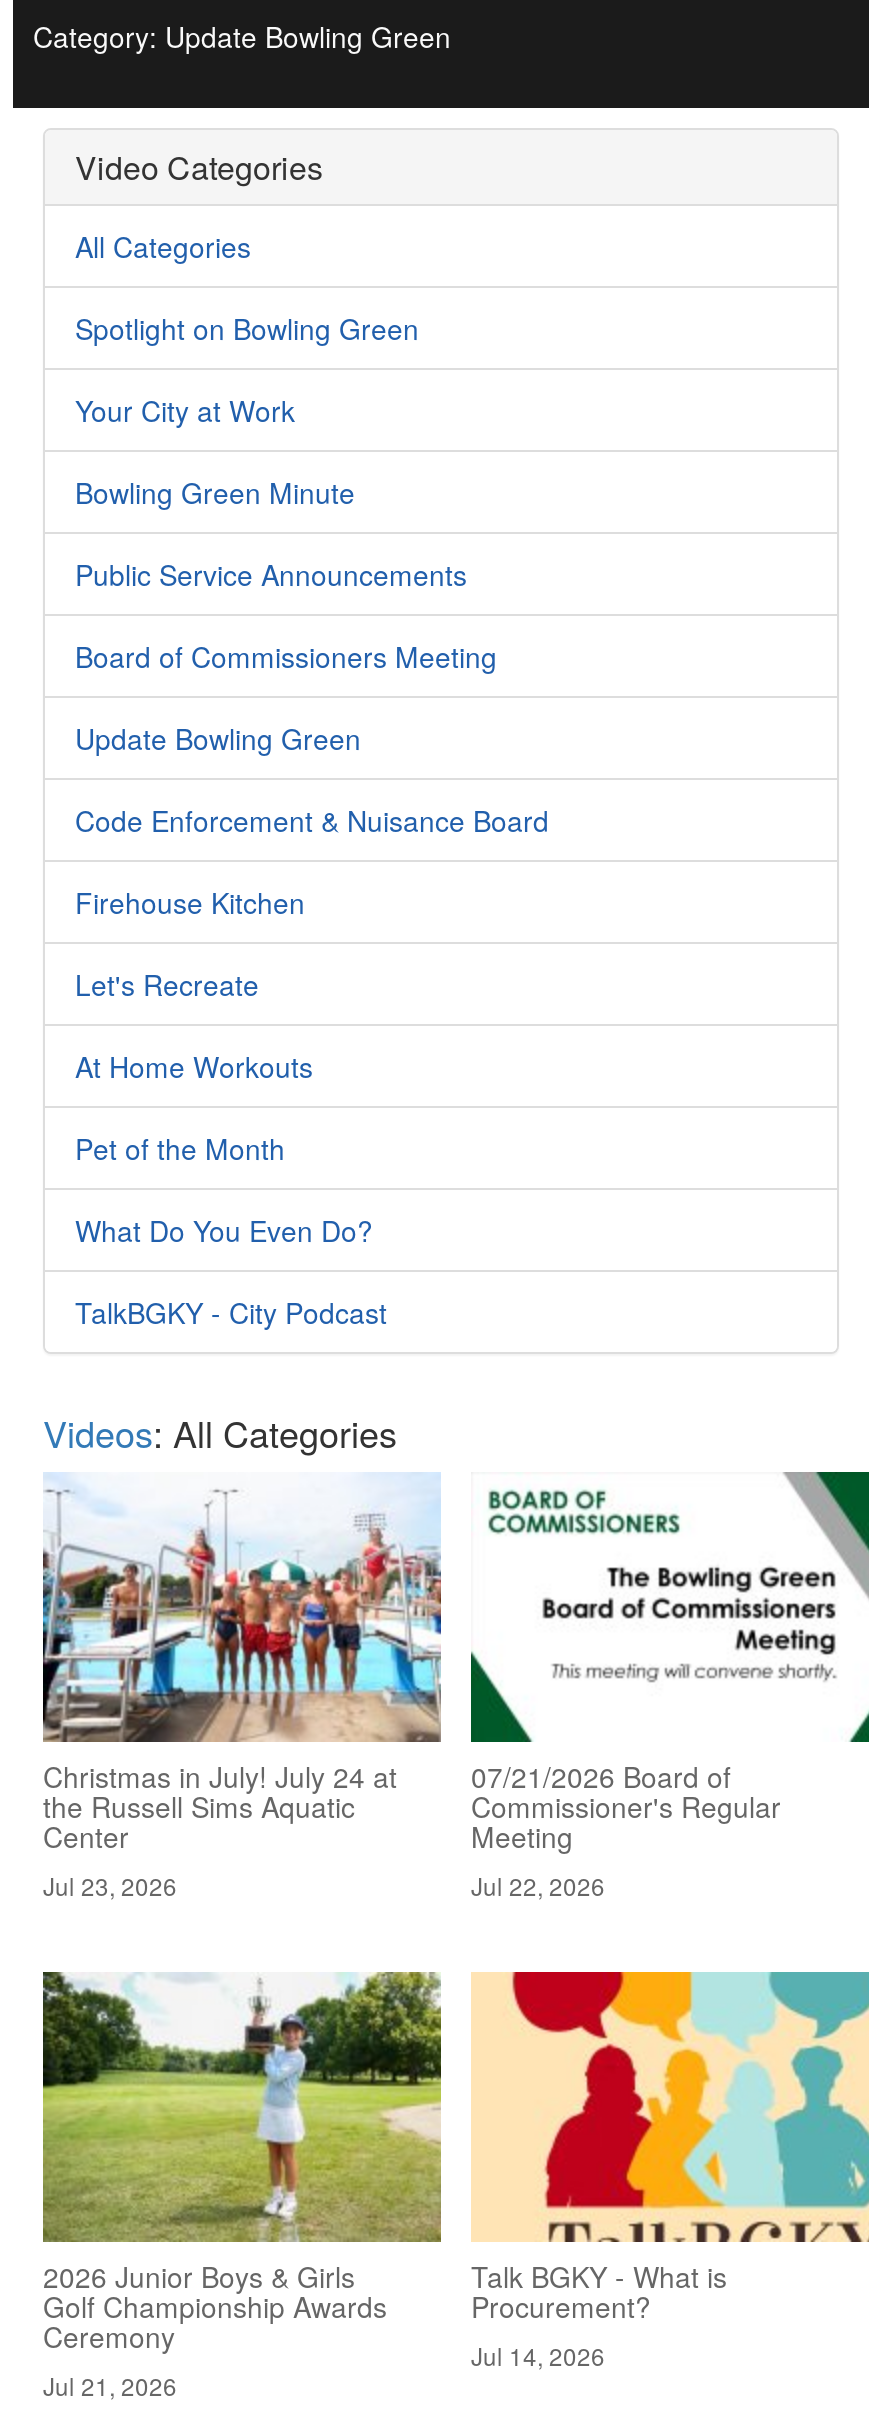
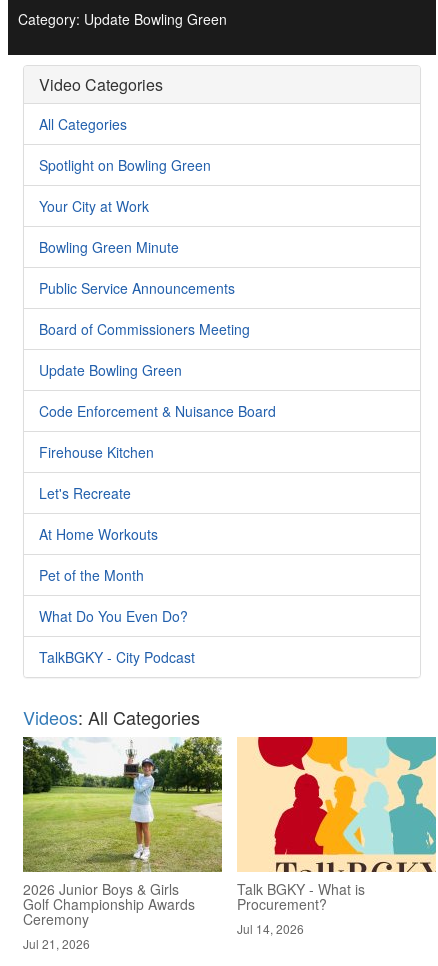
- [image]
- Christmas in July! July 24 at
- the Russell Sims Aquatic
- Center
- Jul 23, 2026

- [image]
- 07/21/2026 Board of
- Commissioner's Regular
- Meeting
- Jul 22, 2026
